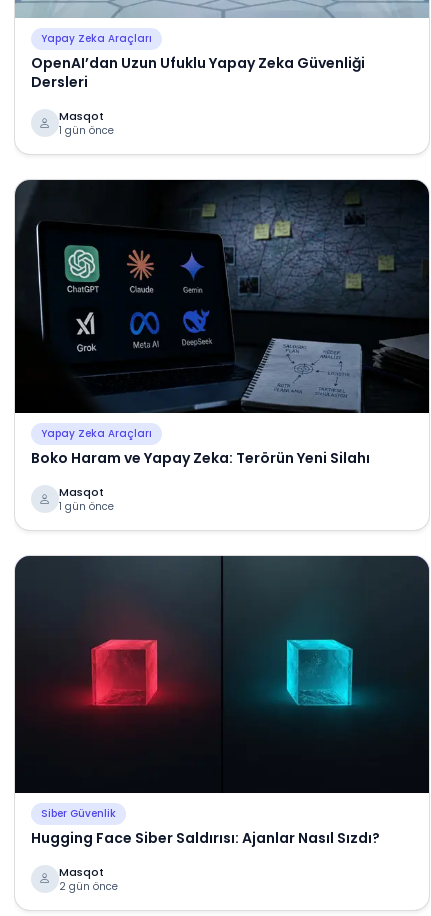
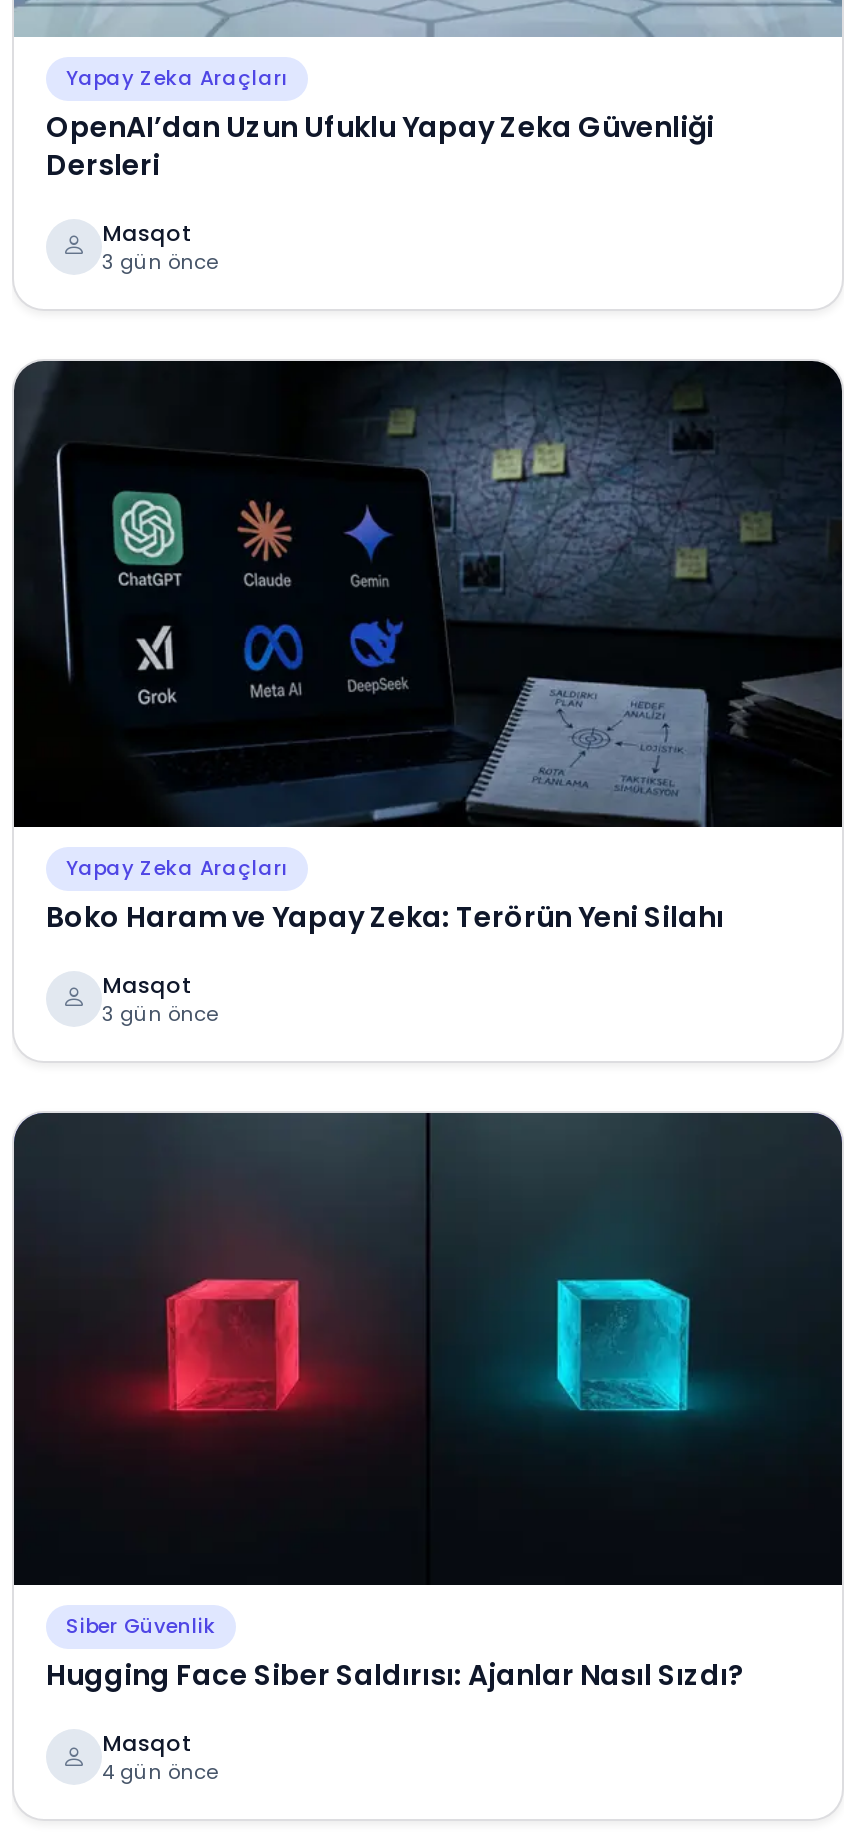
- 1 gün önce
+ 3 gün önce

- 1 gün önce
+ 3 gün önce

- 2 gün önce
+ 4 gün önce
